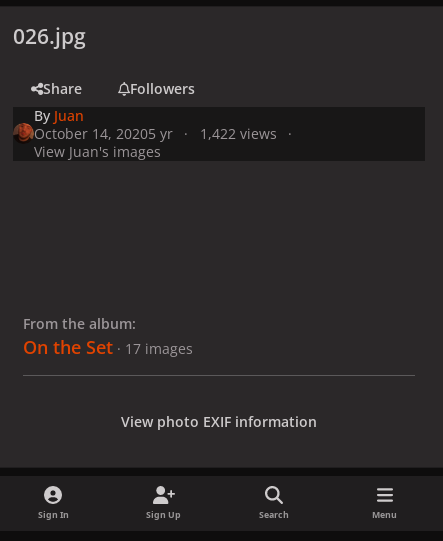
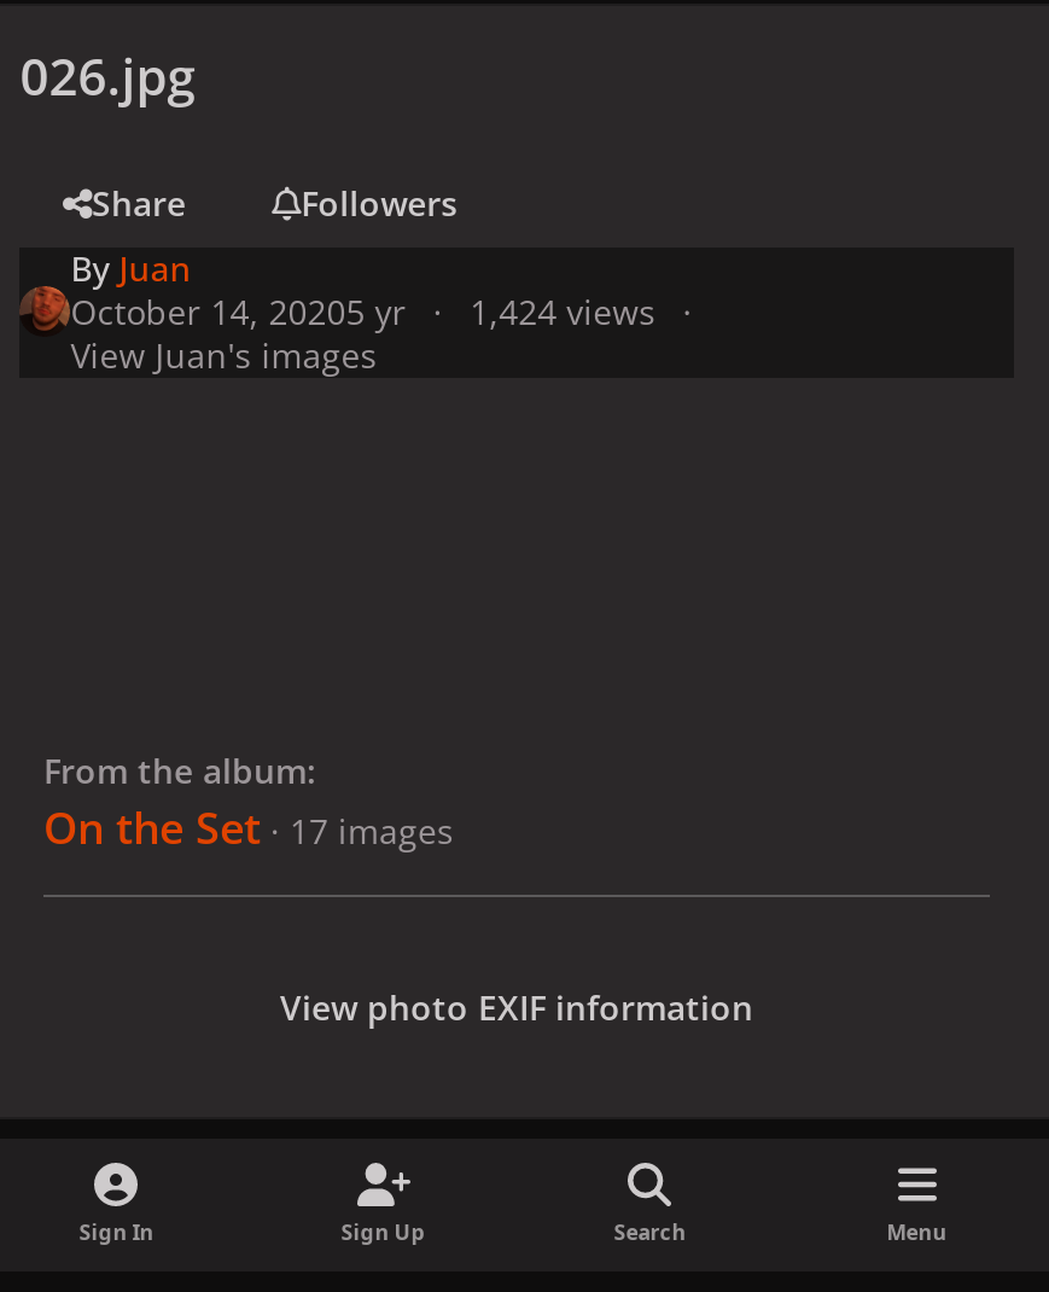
- October 14, 20205 yr 1,422 views
+ October 14, 20205 yr 1,424 views
